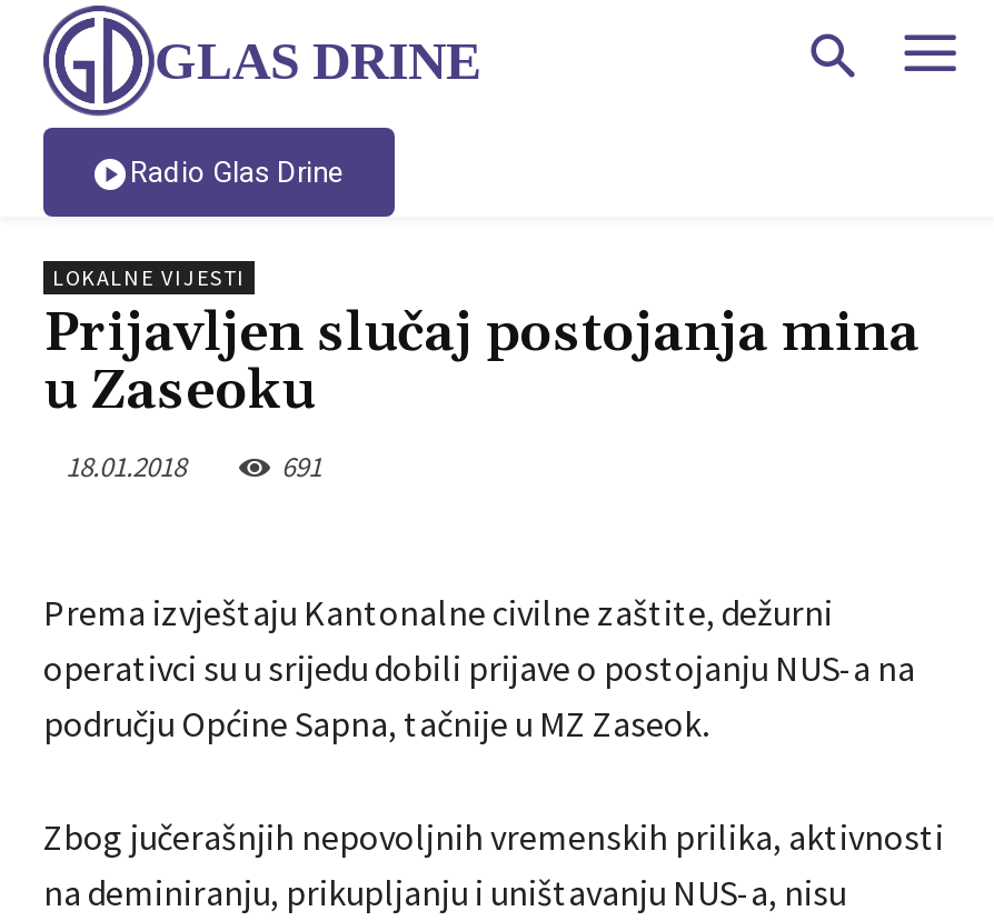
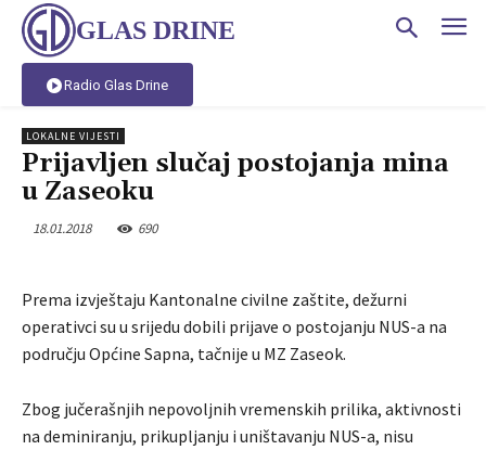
- 691
+ 690
